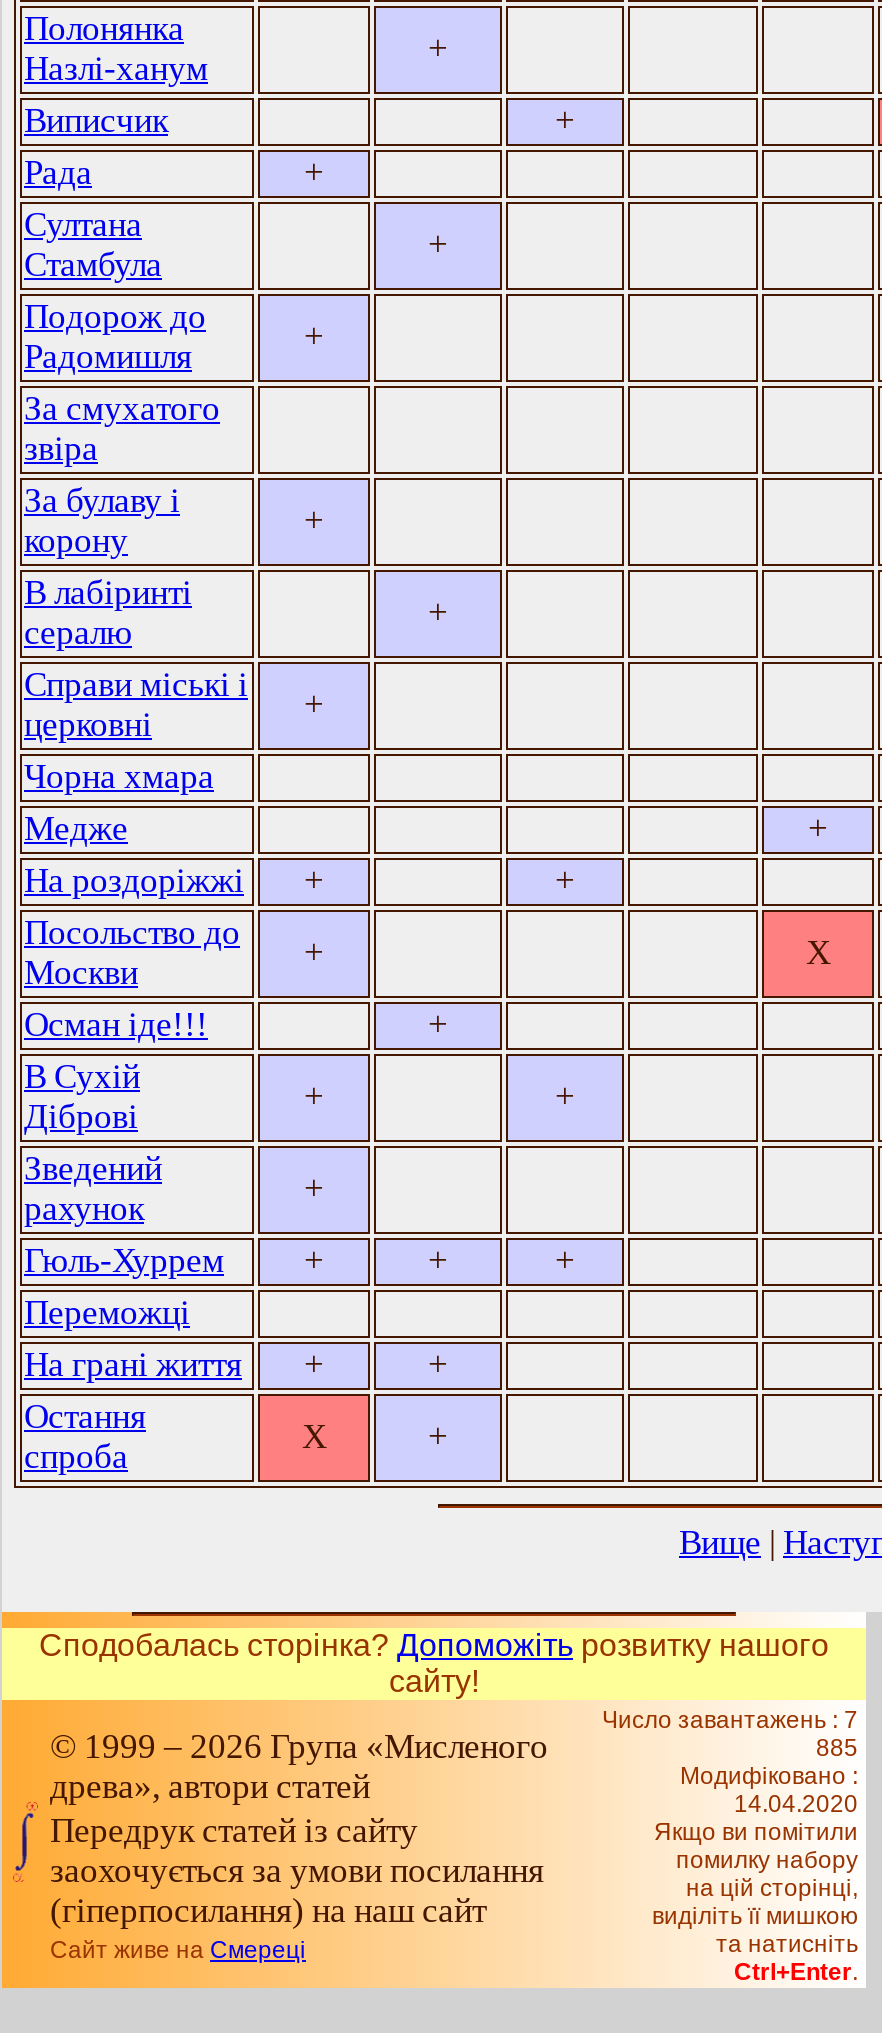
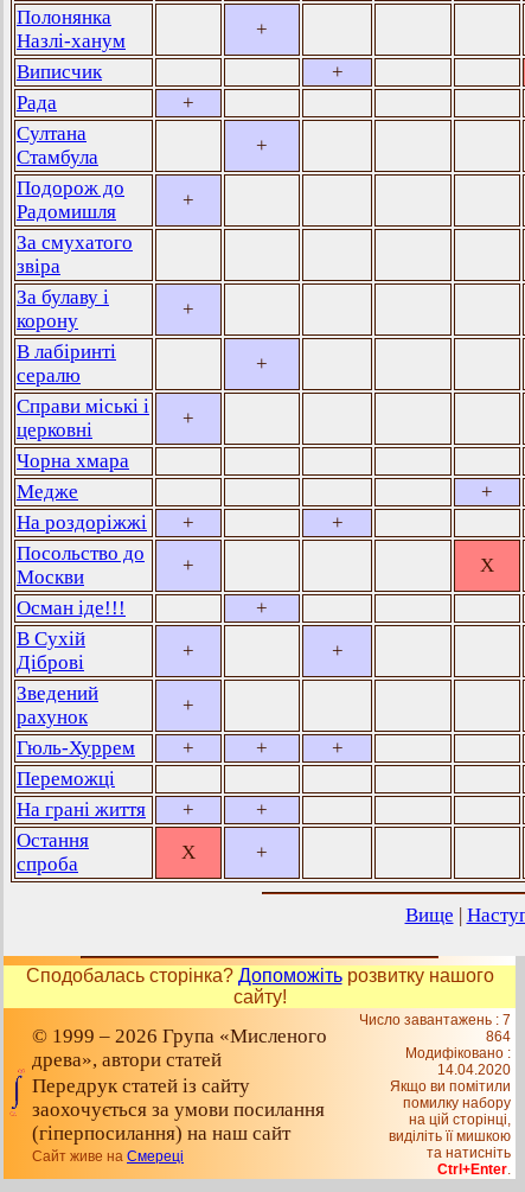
- 885
+ 864
